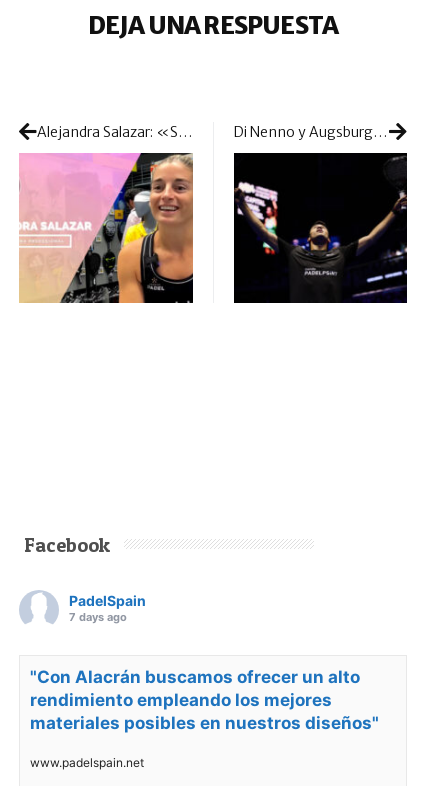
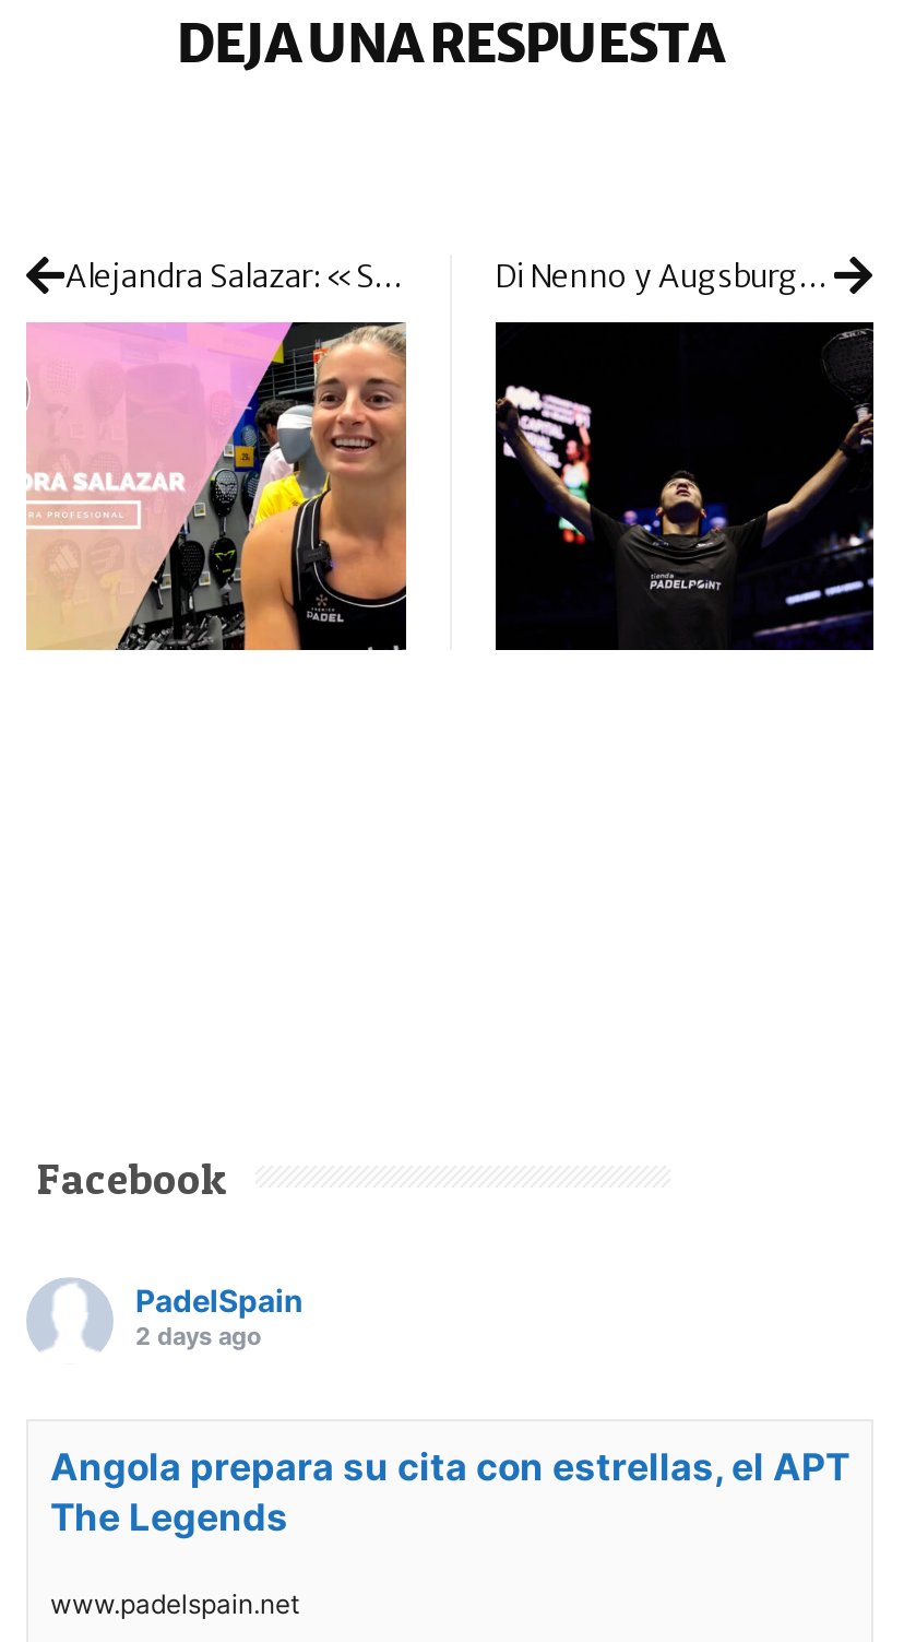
- 7 days ago
+ 2 days ago

- "Con Alacrán buscamos ofrecer un alto
- rendimiento empleando los mejores
- materiales posibles en nuestros diseños"
+ Angola prepara su cita con estrellas, el APT
+ The Legends
